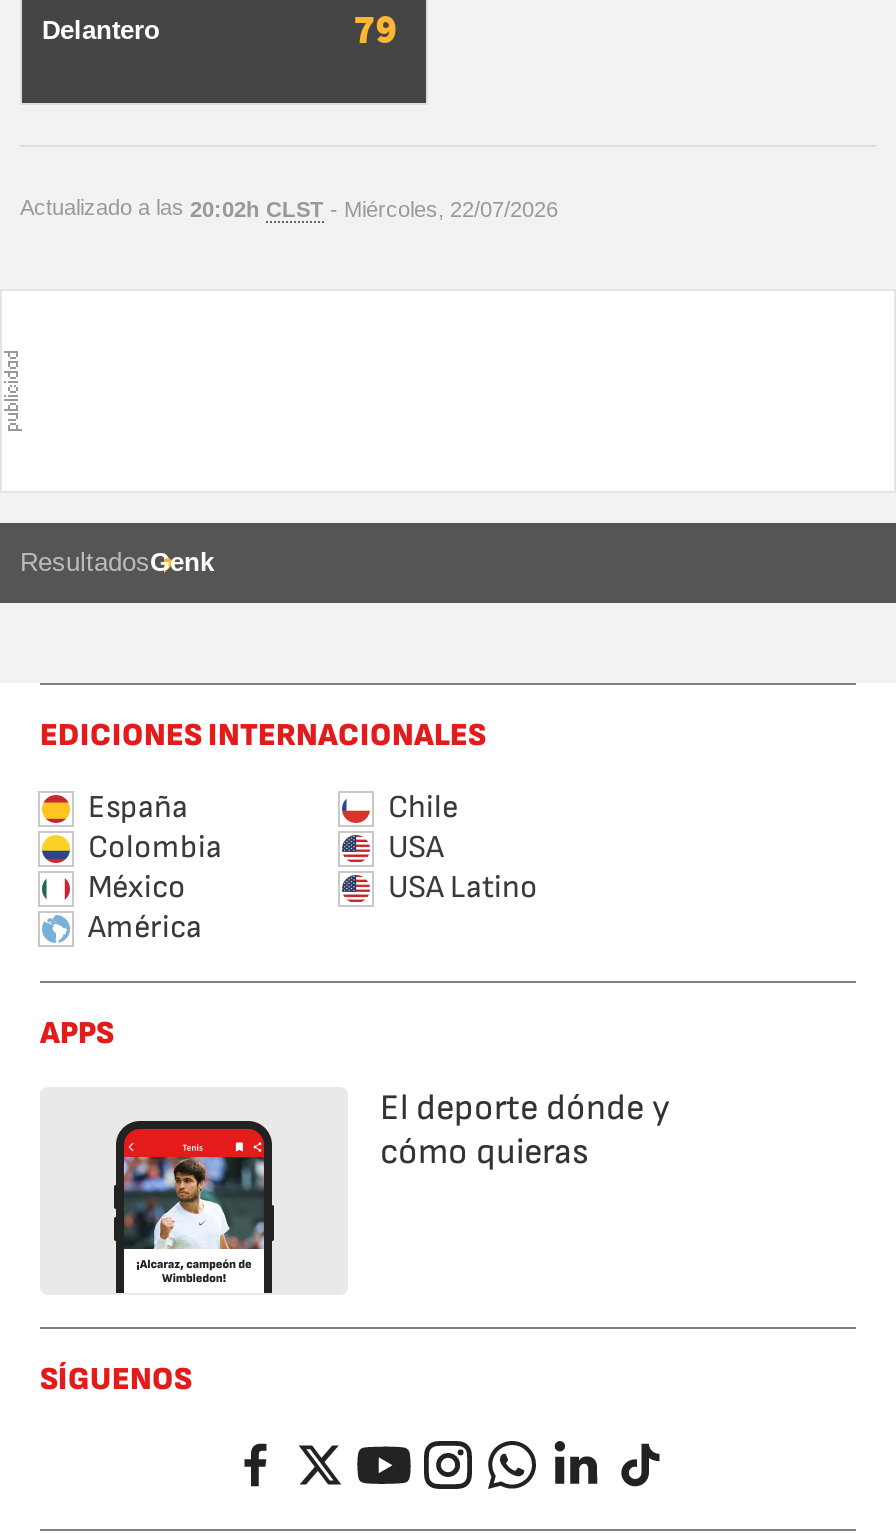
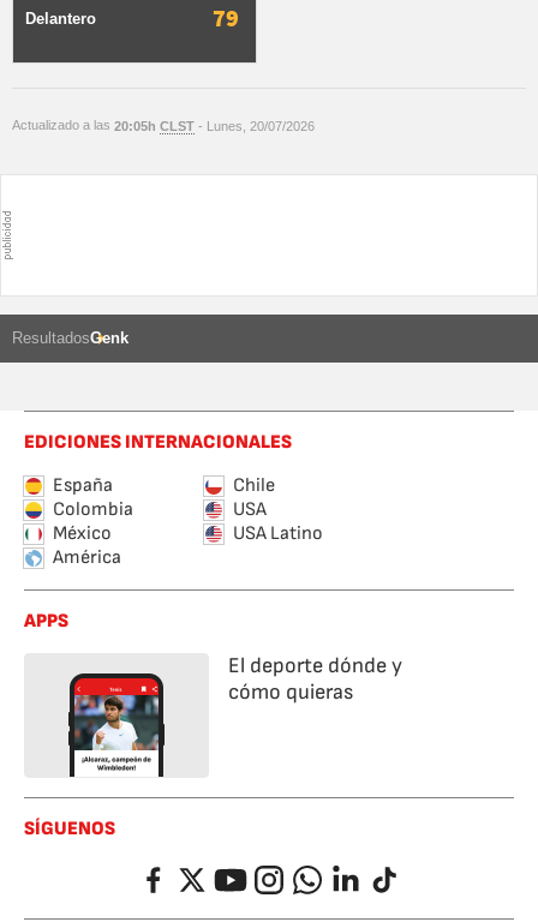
- Actualizado a las 20:02h CLST - Miércoles, 22/07/2026
+ Actualizado a las 20:05h CLST - Lunes, 20/07/2026
